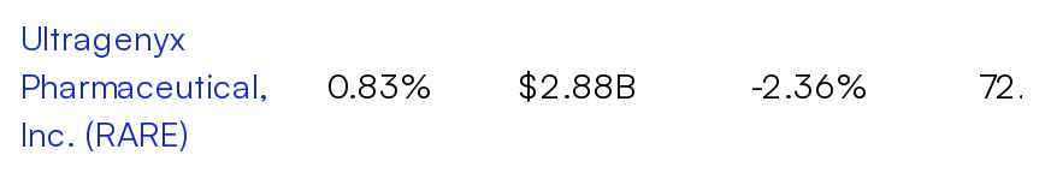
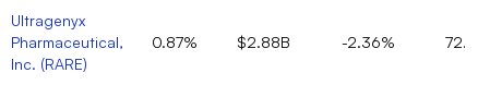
- Pharmaceutical, 0.83%
+ Pharmaceutical, 0.87%
